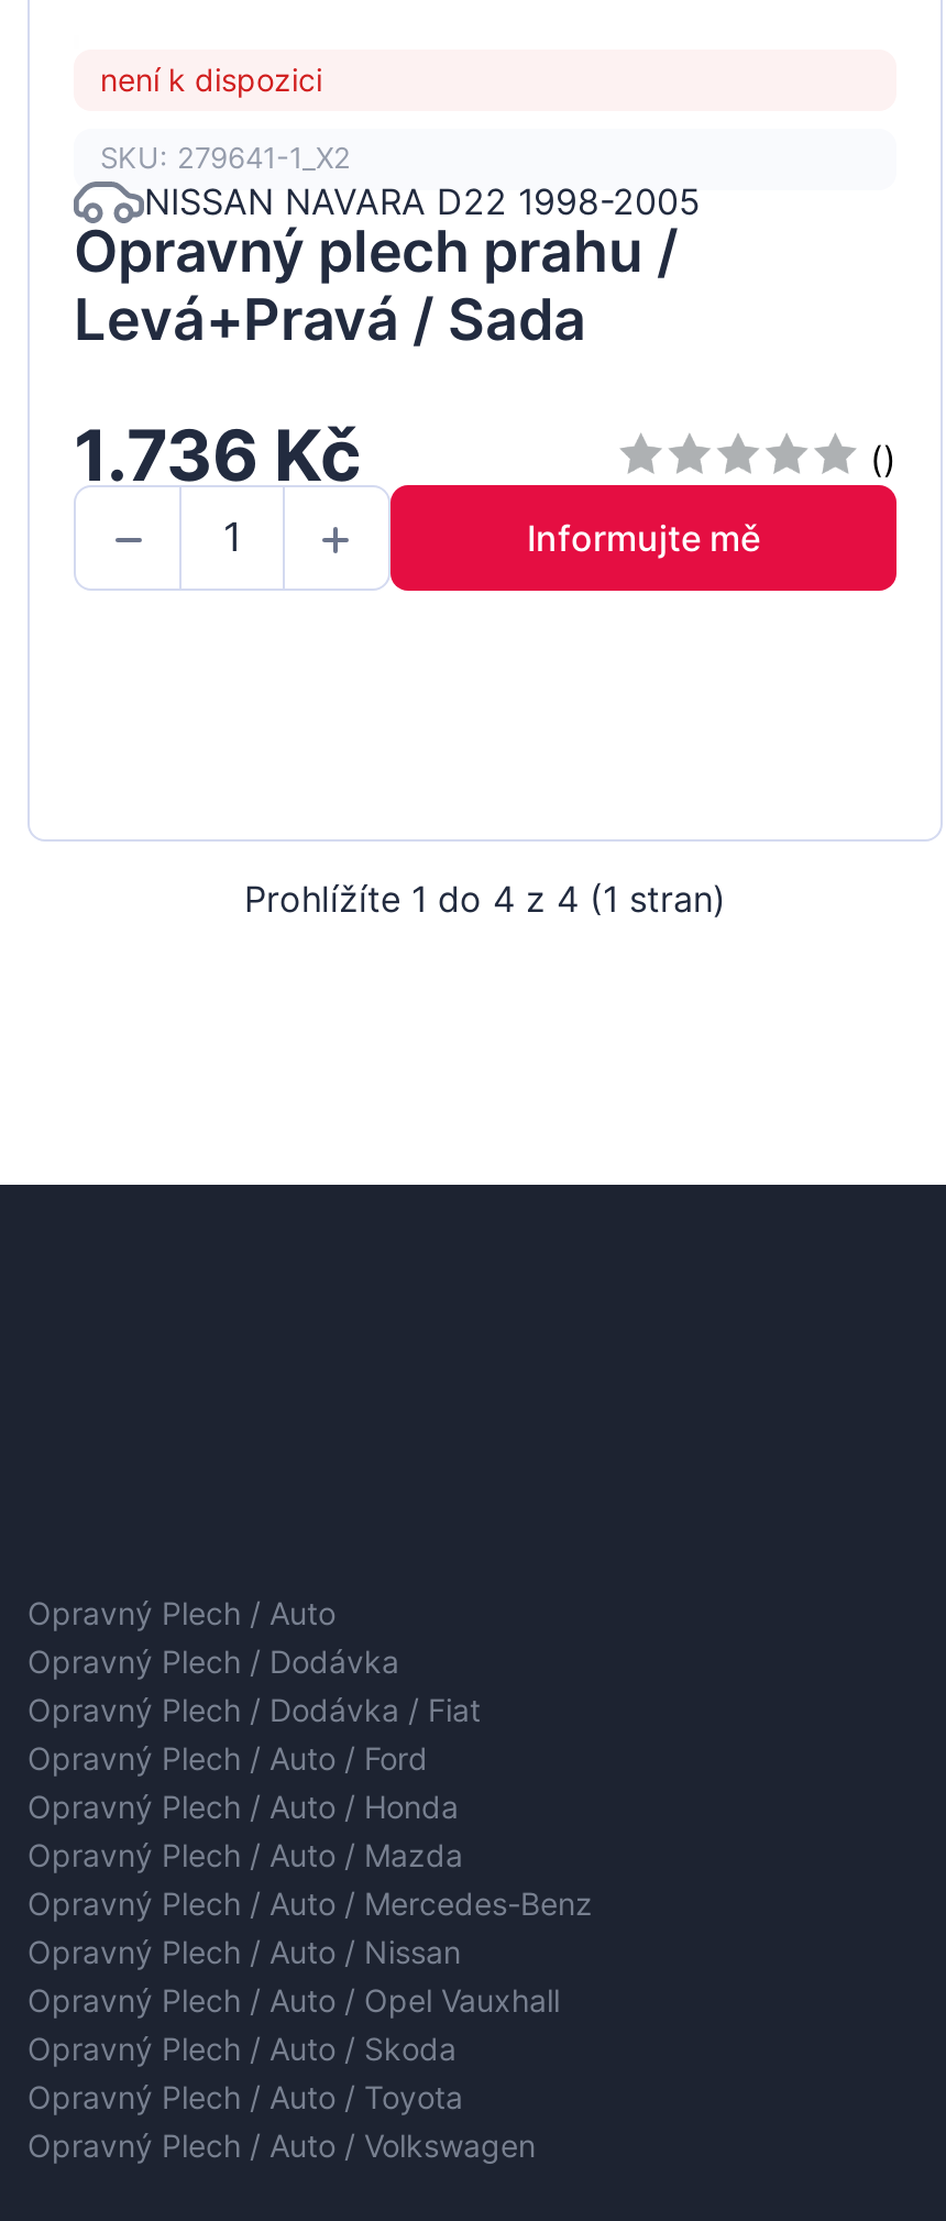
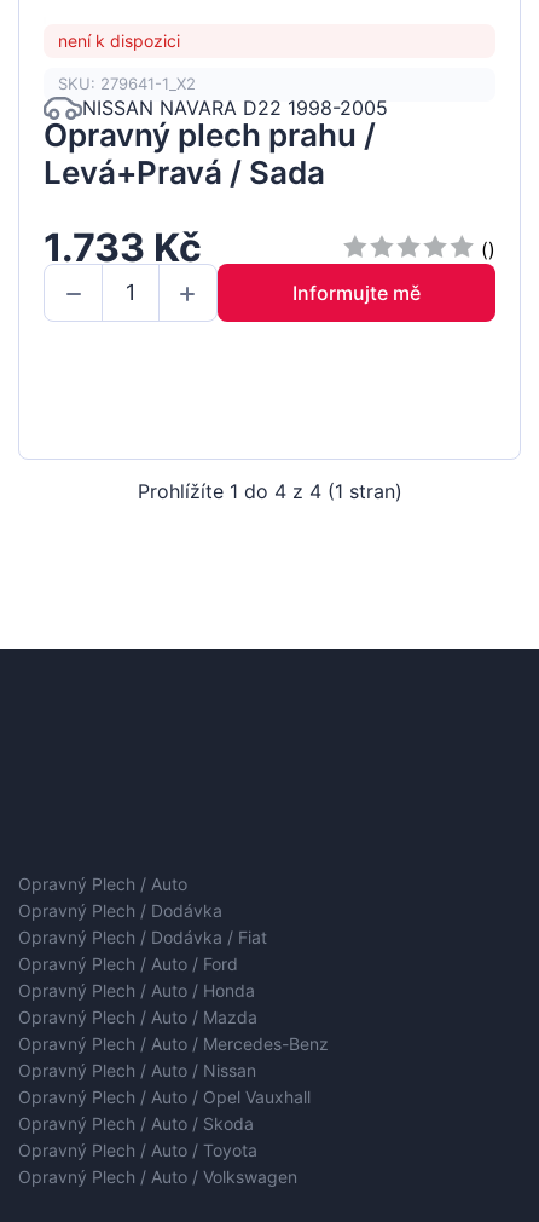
- 1.736 Kč
+ 1.733 Kč
